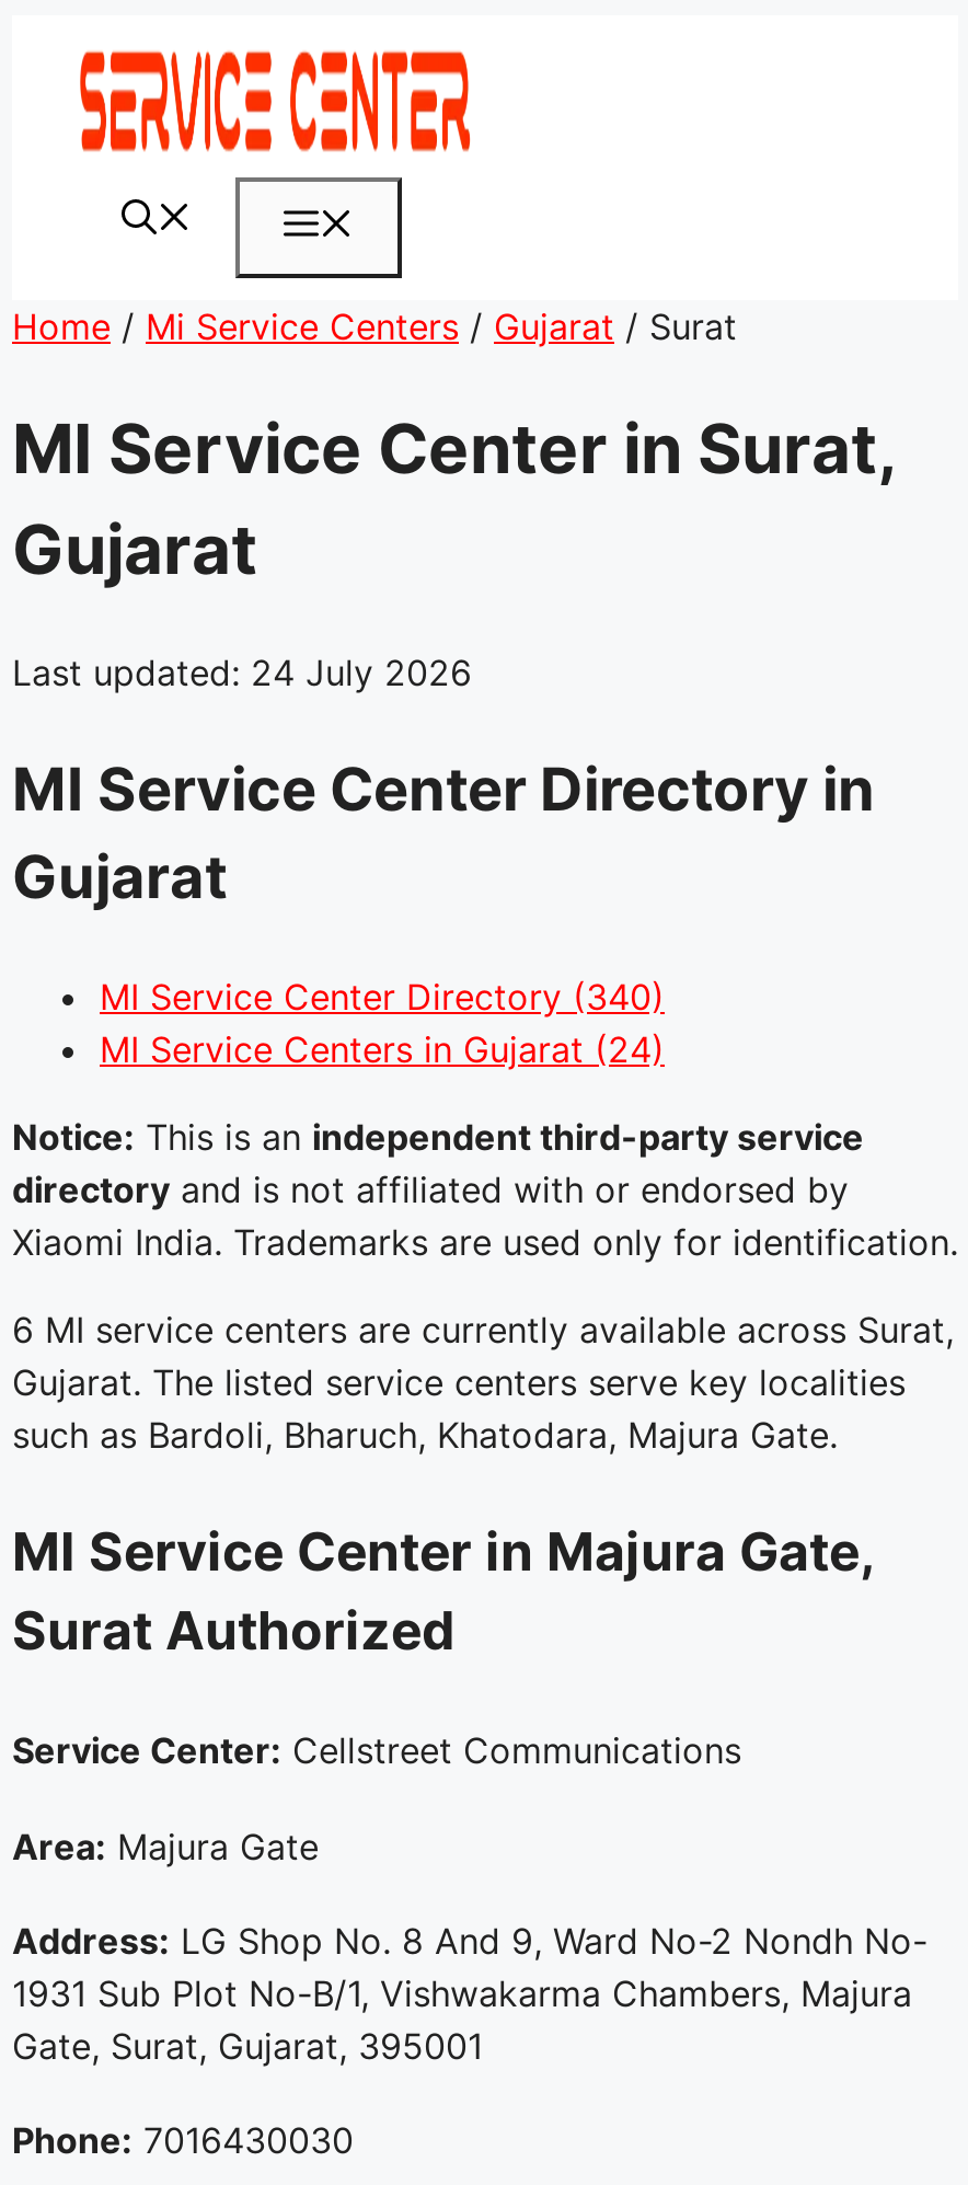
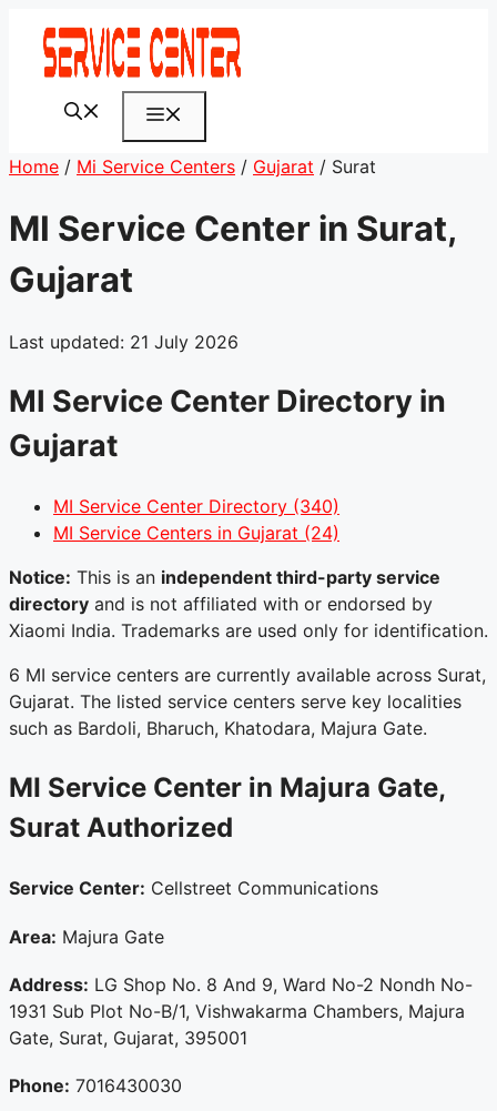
- Last updated: 24 July 2026
+ Last updated: 21 July 2026
